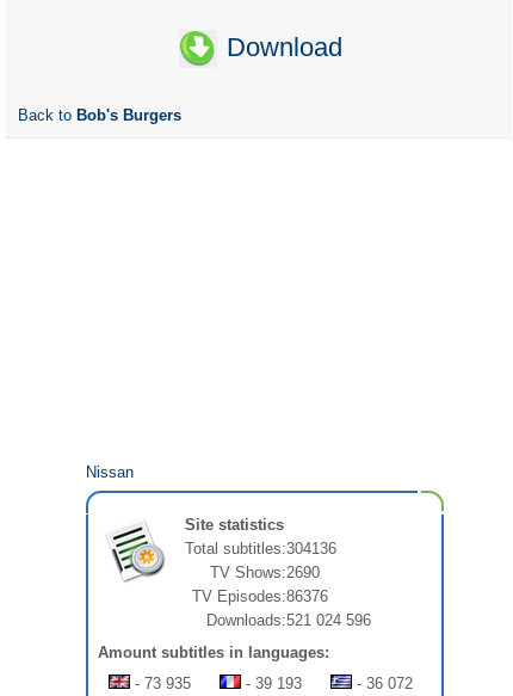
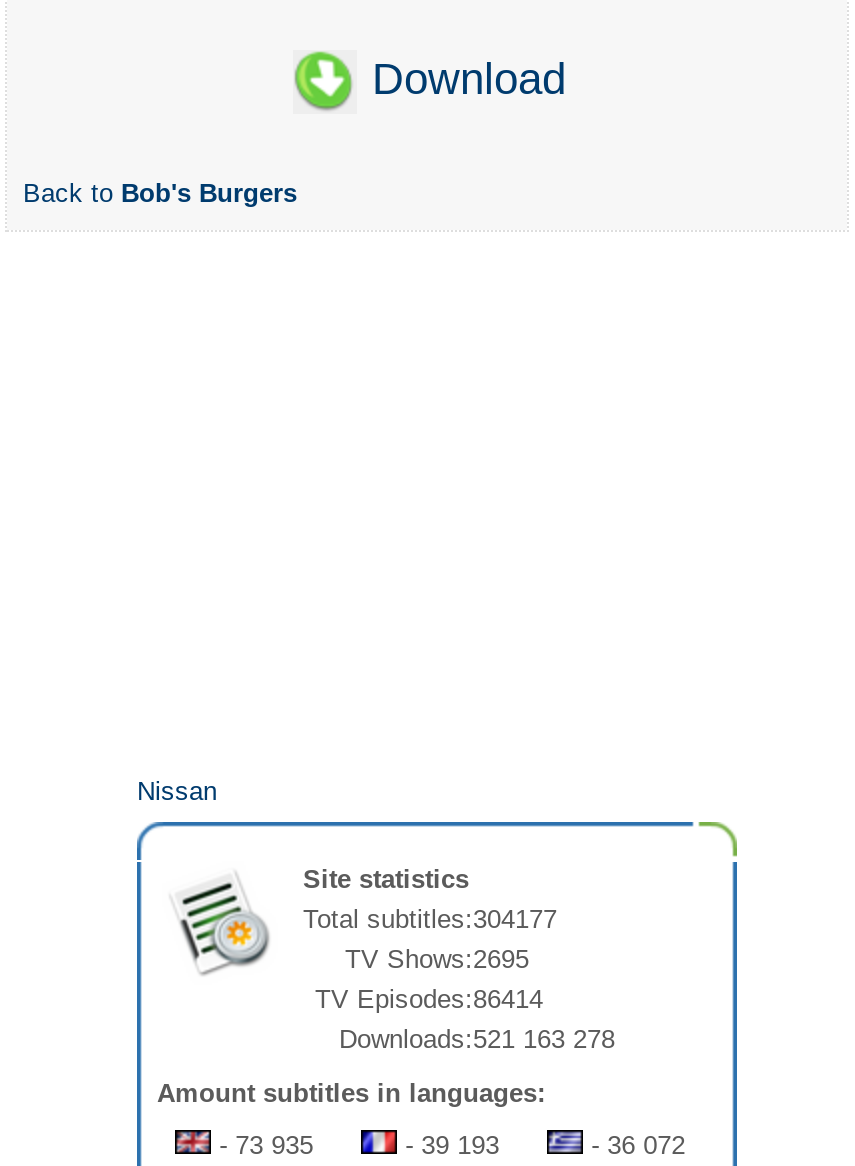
- Total subtitles:304136
+ Total subtitles:304177

- TV Shows:2690
+ TV Shows:2695

- TV Episodes:86376
+ TV Episodes:86414

- Downloads:521 024 596
+ Downloads:521 163 278
